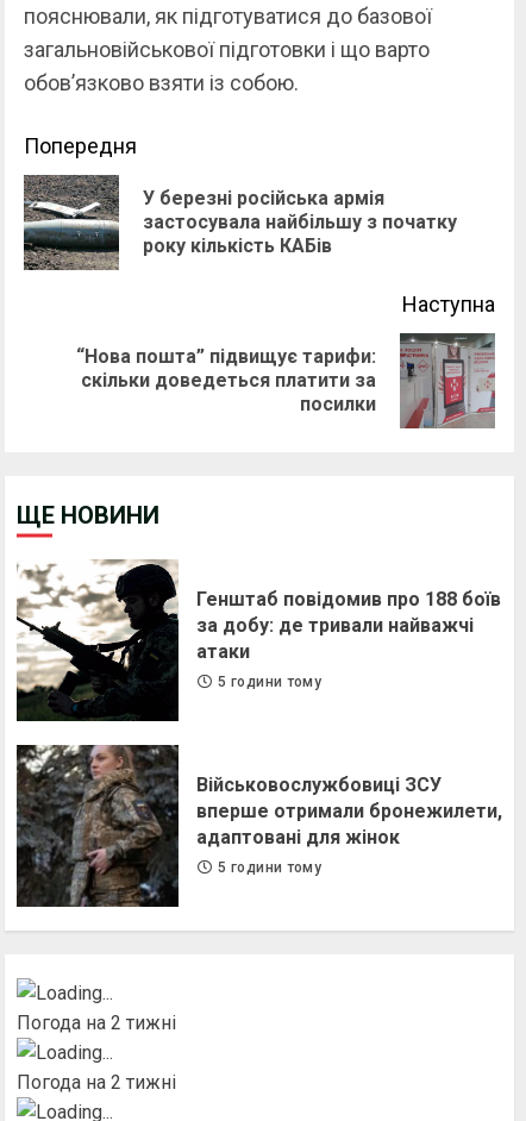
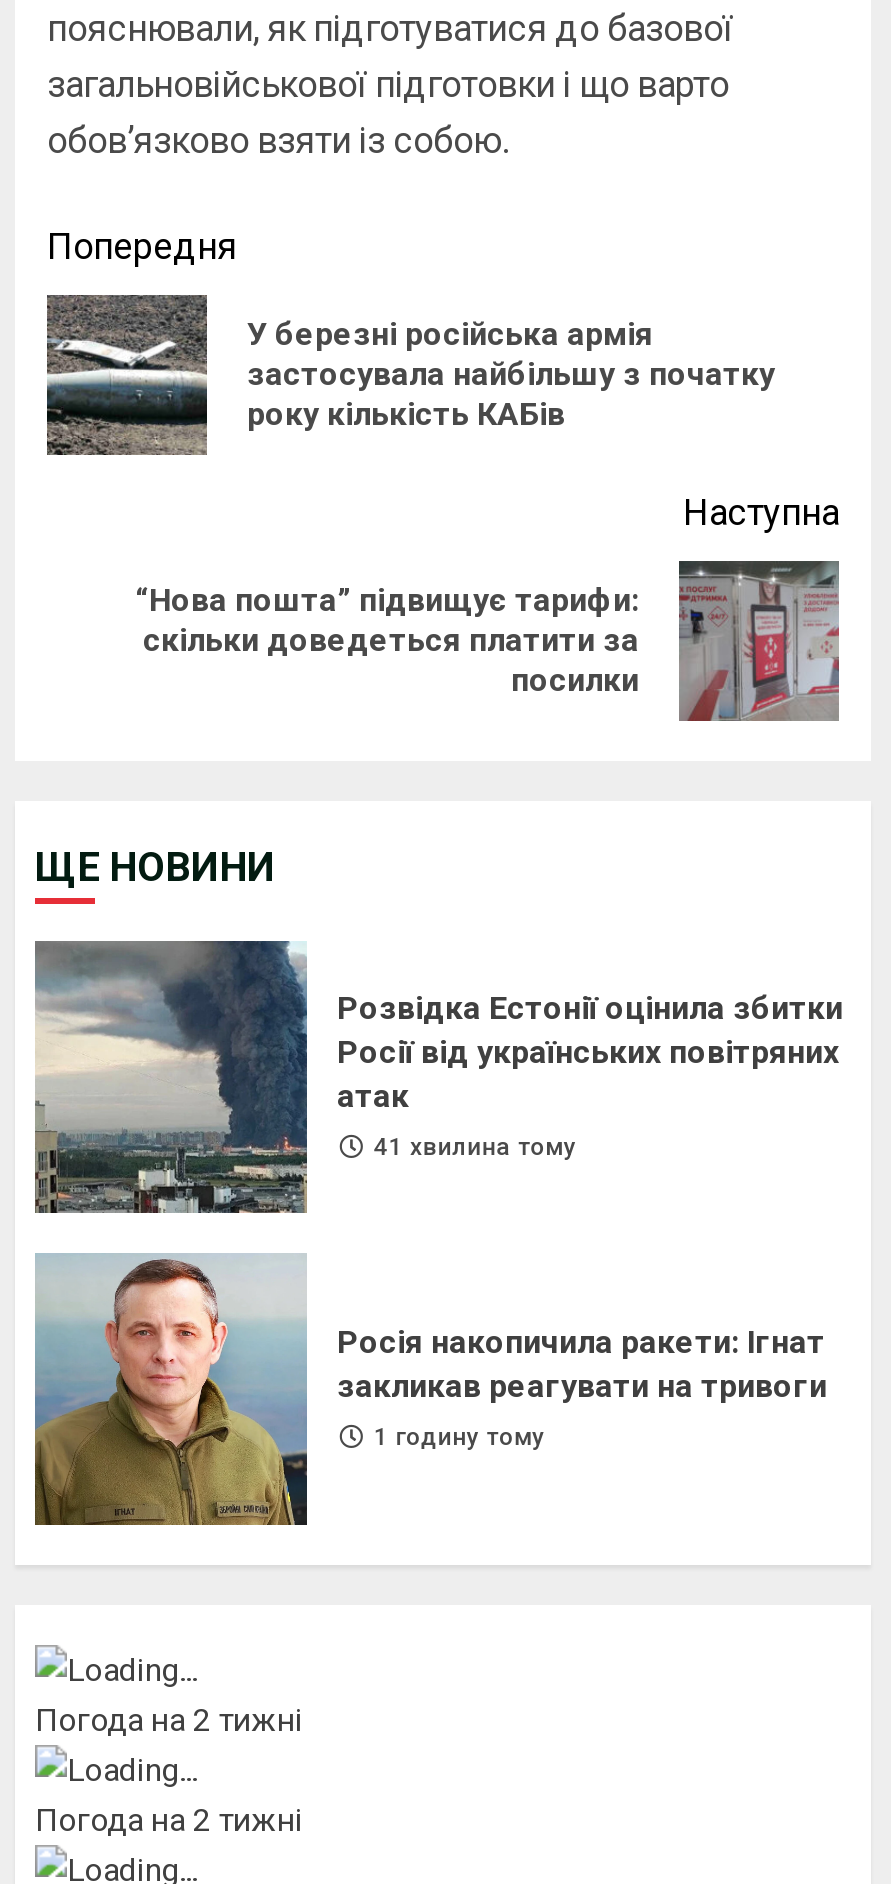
- [image]
- Генштаб повідомив про 188 боїв
- за добу: де тривали найважчі
- атаки
+ [image]
+ Розвідка Естонії оцінила збитки
+ Росії від українських повітряних
+ атак

- 5 години тому
+ 41 хвилина тому

- [image]
- Військовослужбовиці ЗСУ
- вперше отримали бронежилети,
- адаптовані для жінок
+ [image]
+ Росія накопичила ракети: Ігнат
+ закликав реагувати на тривоги

- 5 години тому
+ 1 годину тому
